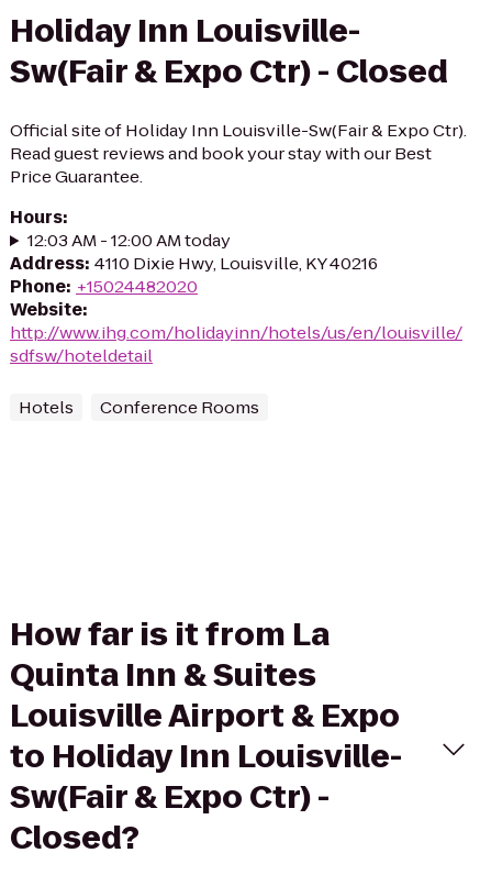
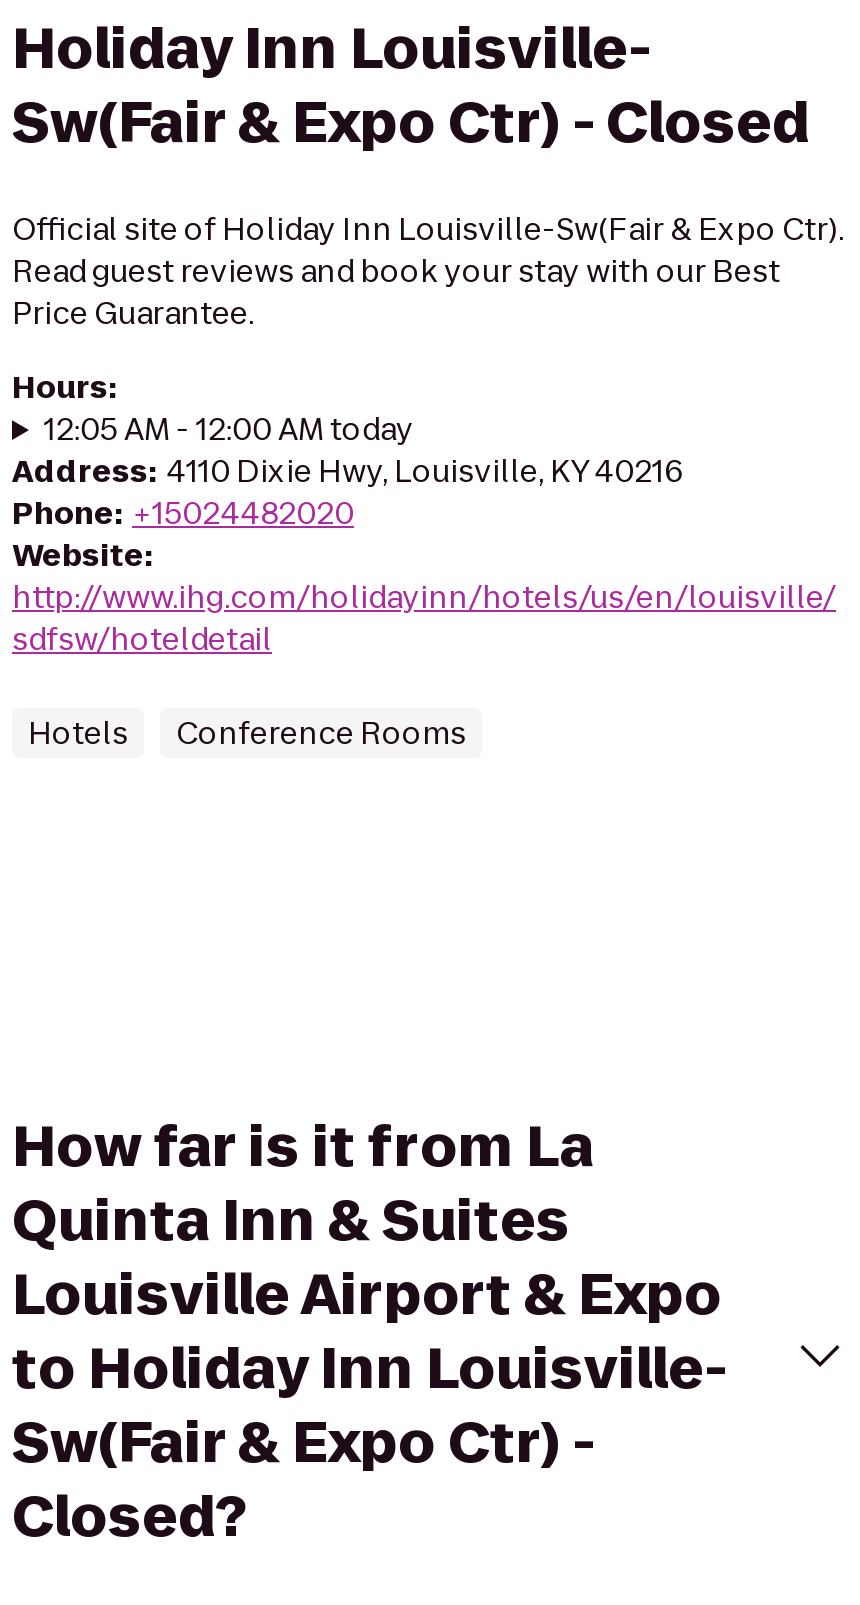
- 12:03 AM - 12:00 AM today
+ 12:05 AM - 12:00 AM today
